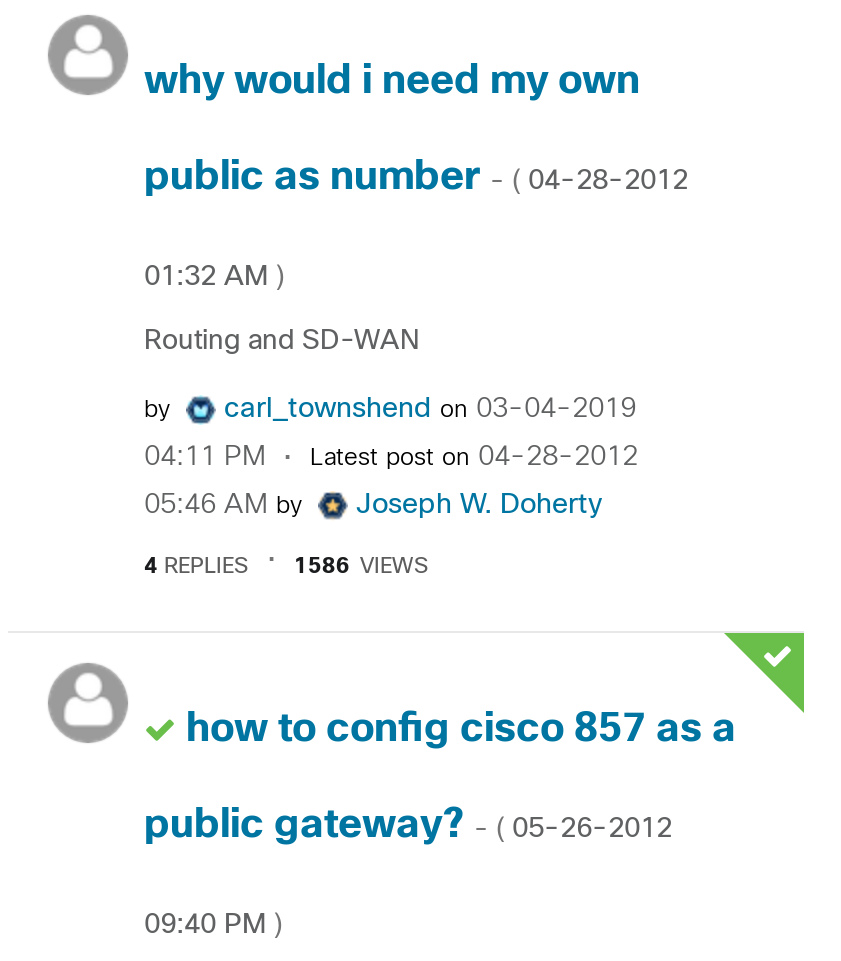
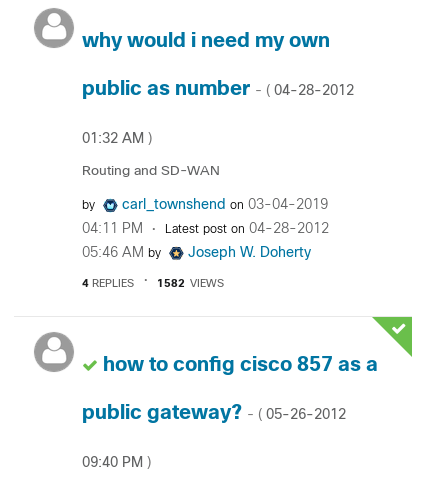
- 1586 VIEWS
+ 1582 VIEWS
